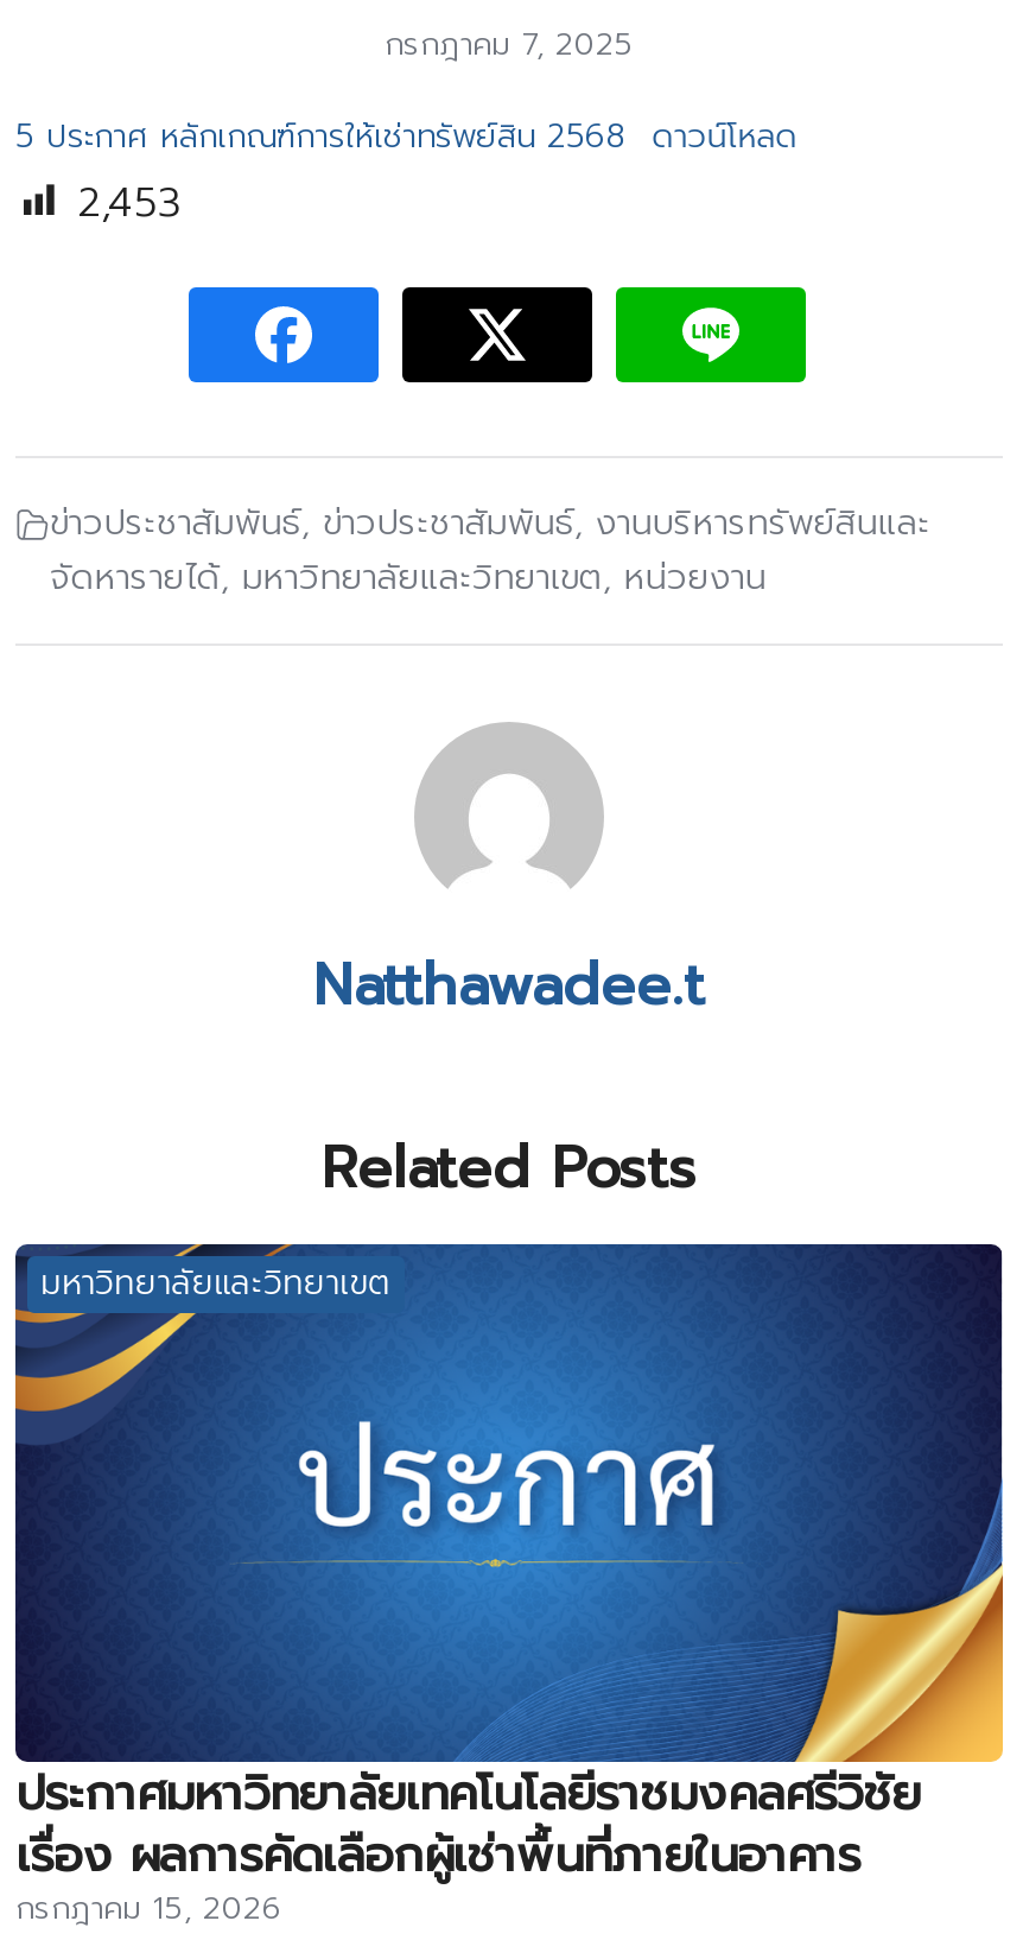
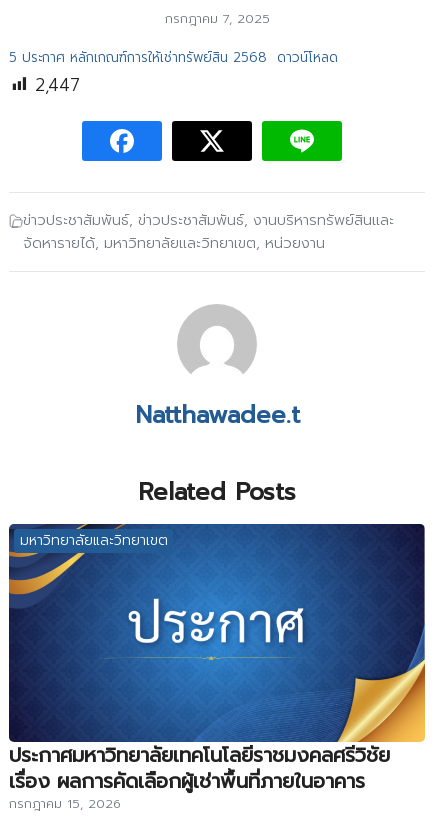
- 2,453
+ 2,447
